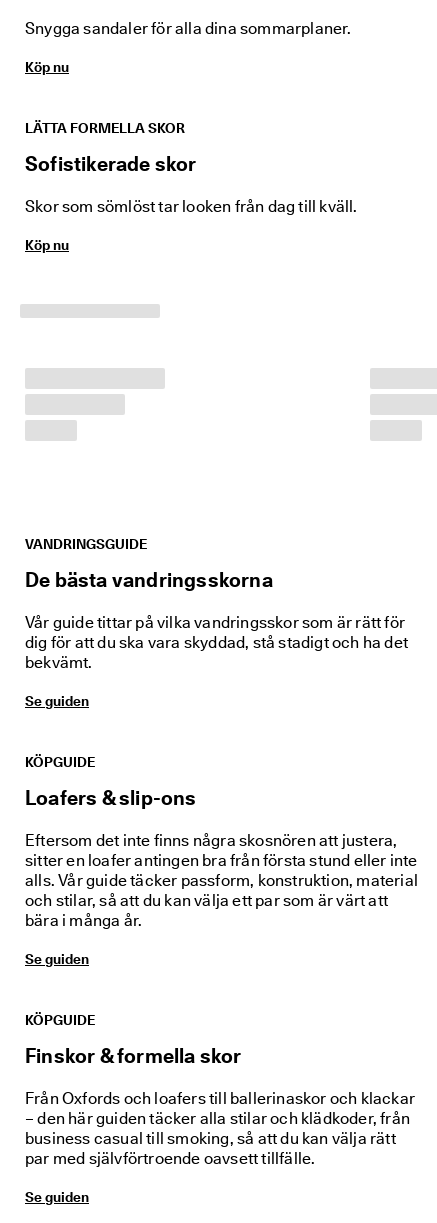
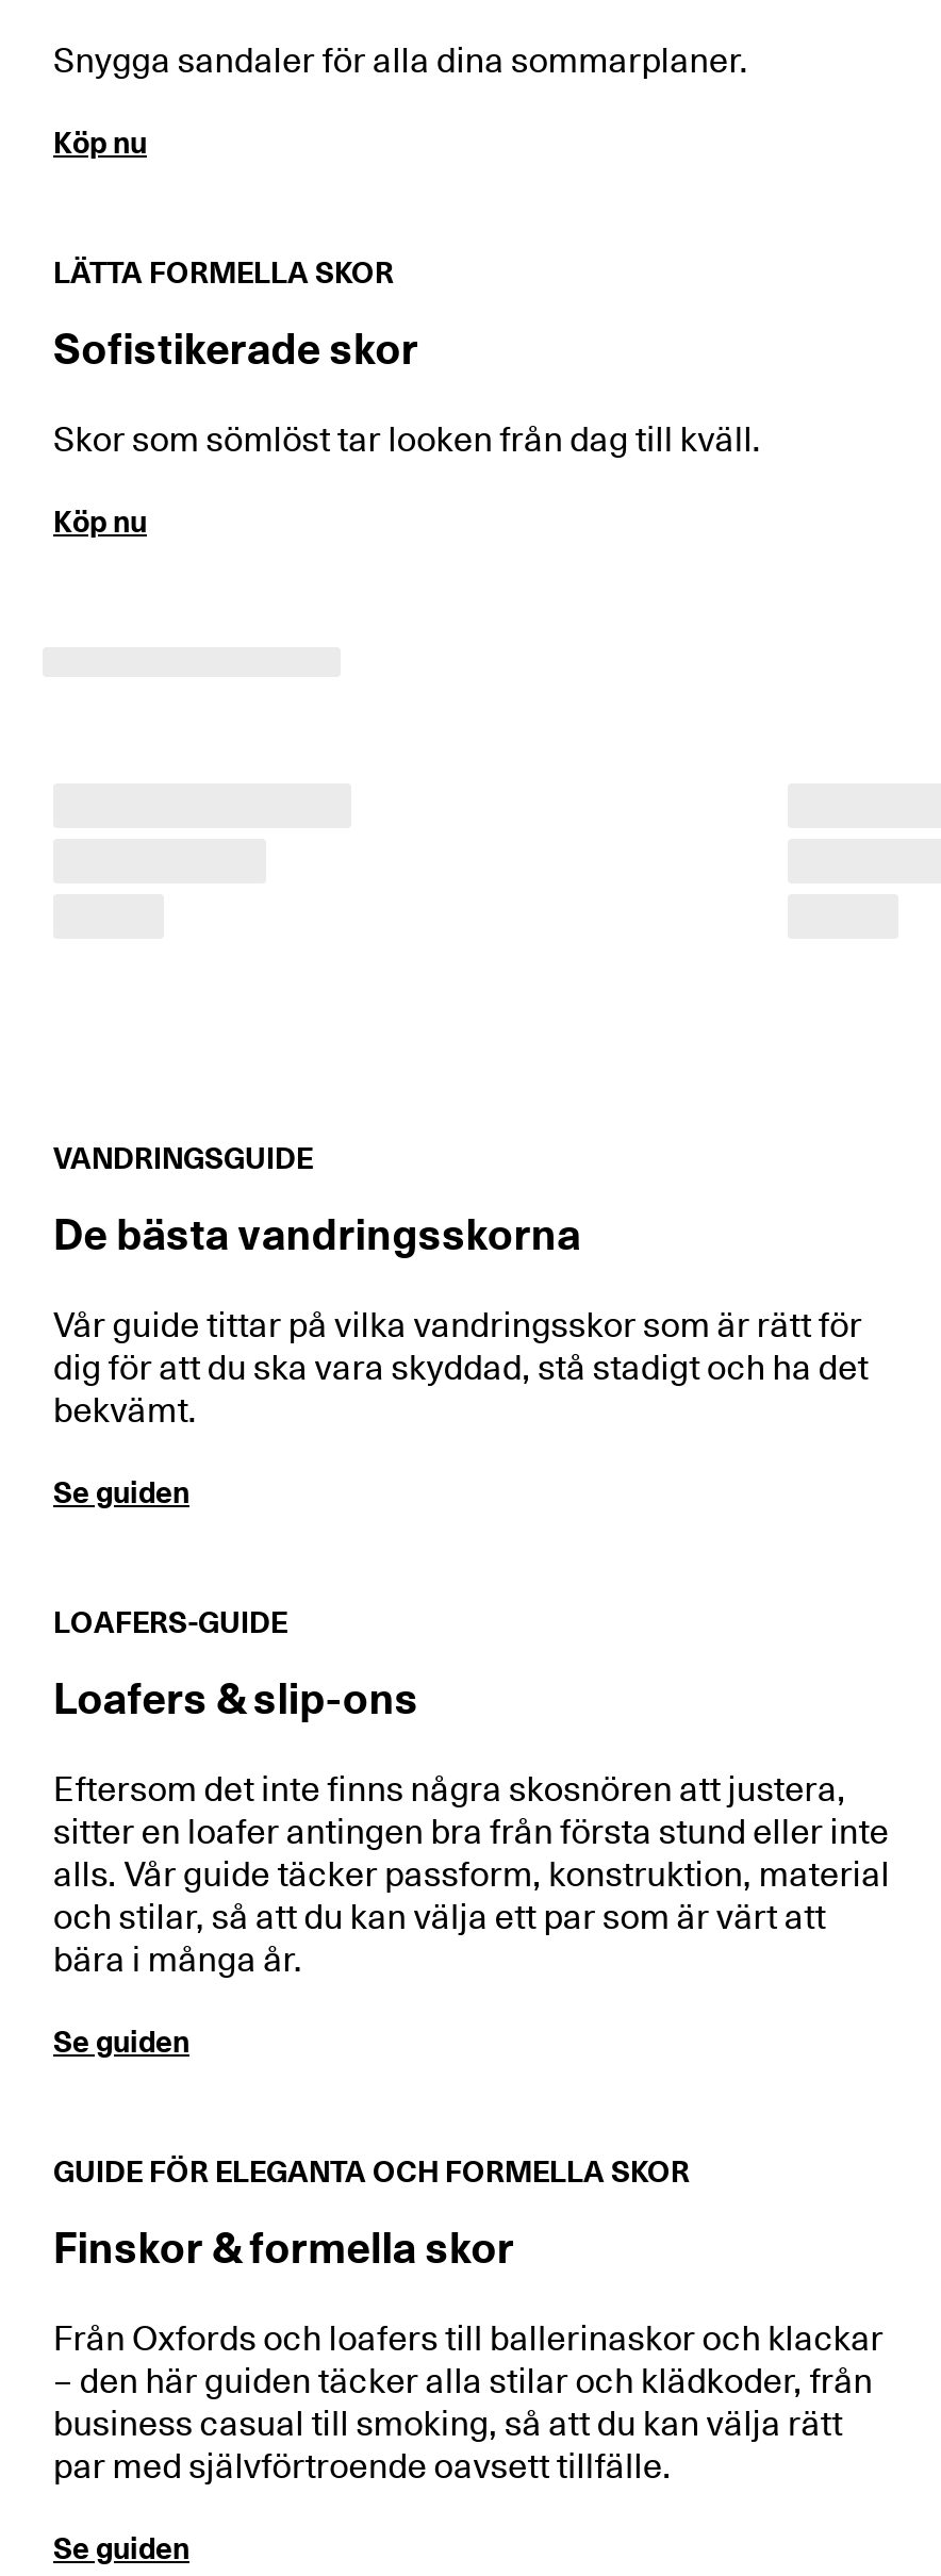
- KÖPGUIDE
+ LOAFERS-GUIDE

- KÖPGUIDE
+ GUIDE FÖR ELEGANTA OCH FORMELLA SKOR
